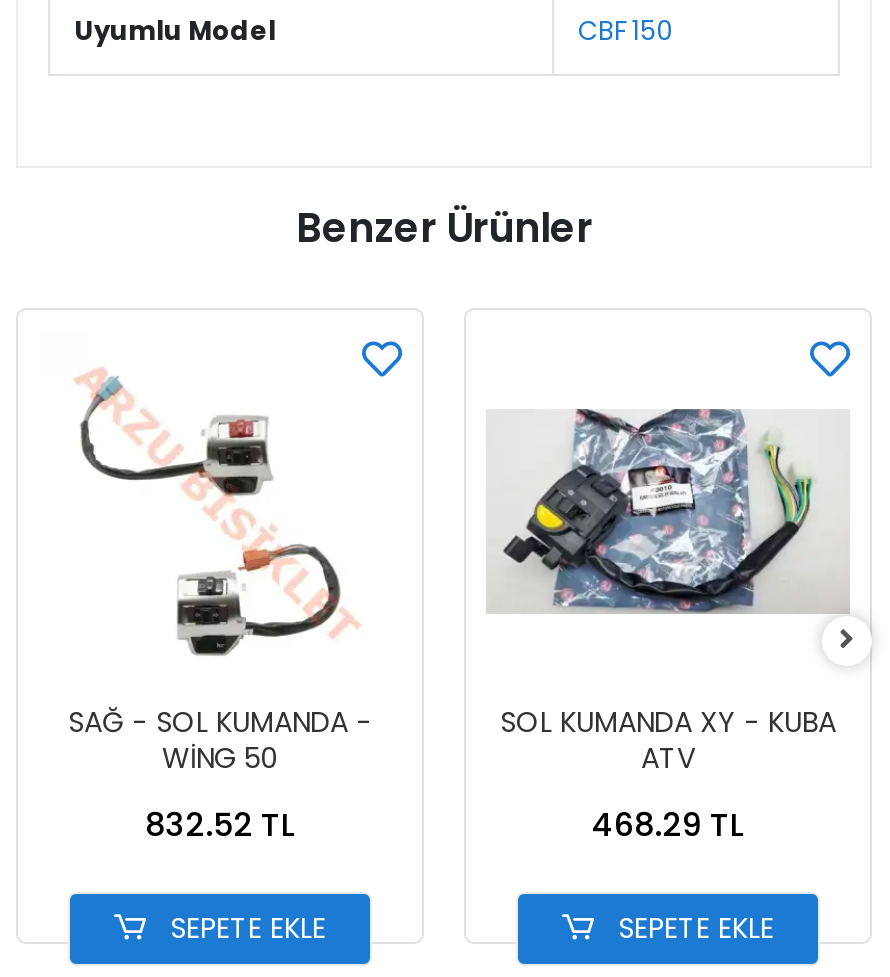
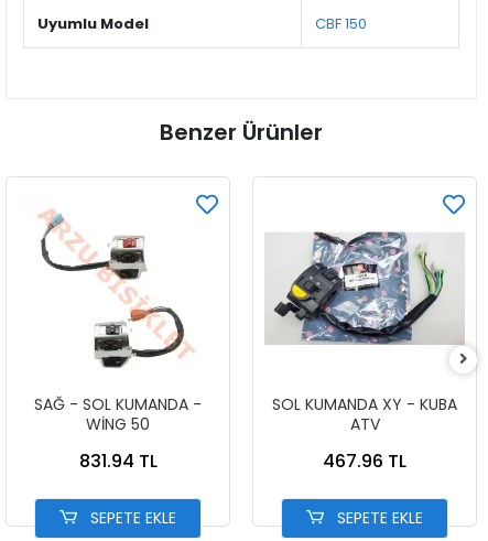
- 832.52 TL
+ 831.94 TL

- 468.29 TL
+ 467.96 TL
